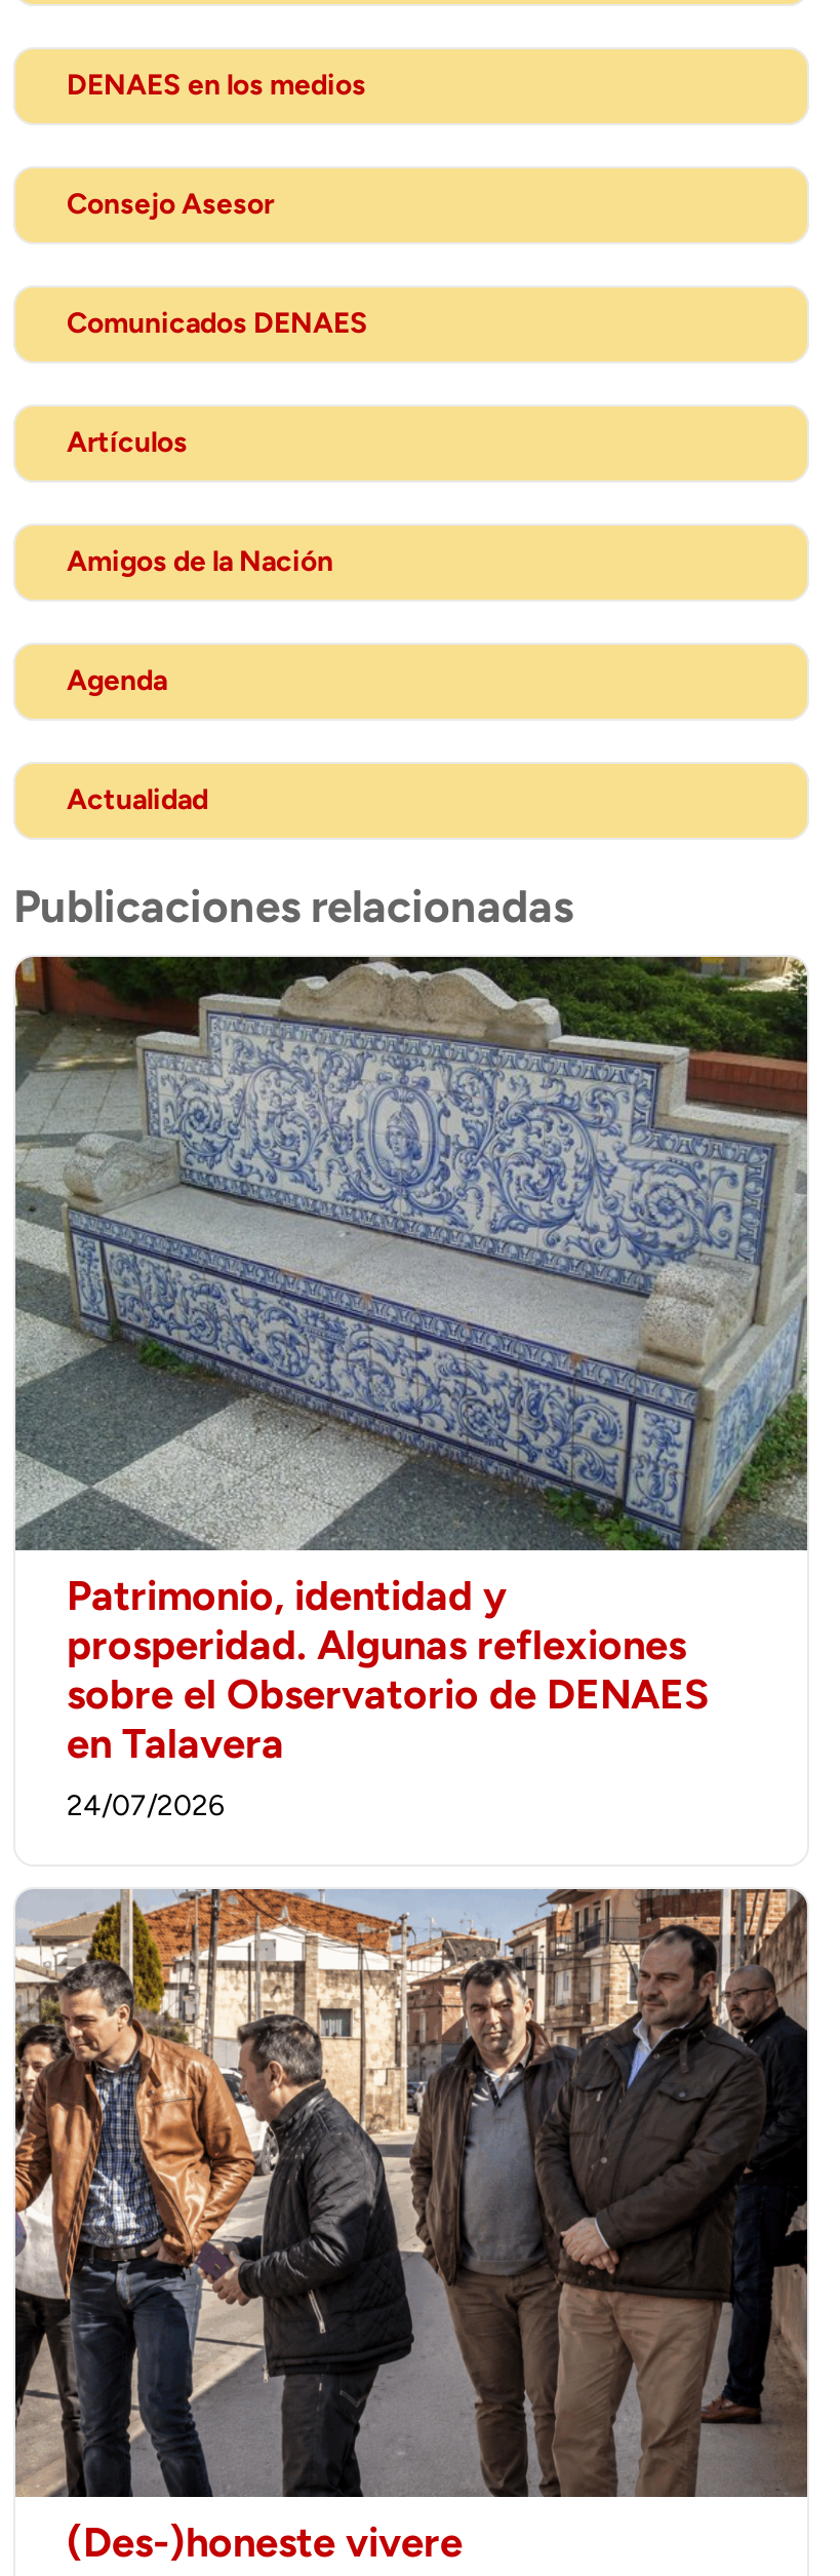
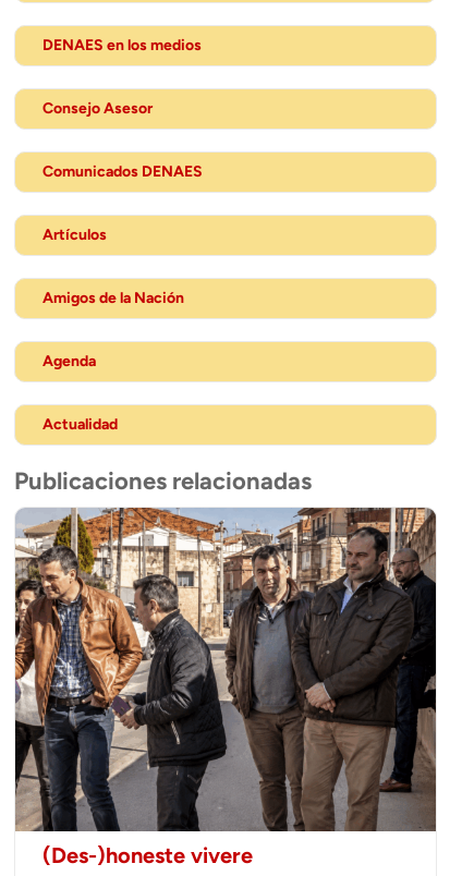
- [image]
- Patrimonio, identidad y
- prosperidad. Algunas reflexiones
- sobre el Observatorio de DENAES
- en Talavera
- 24/07/2026
